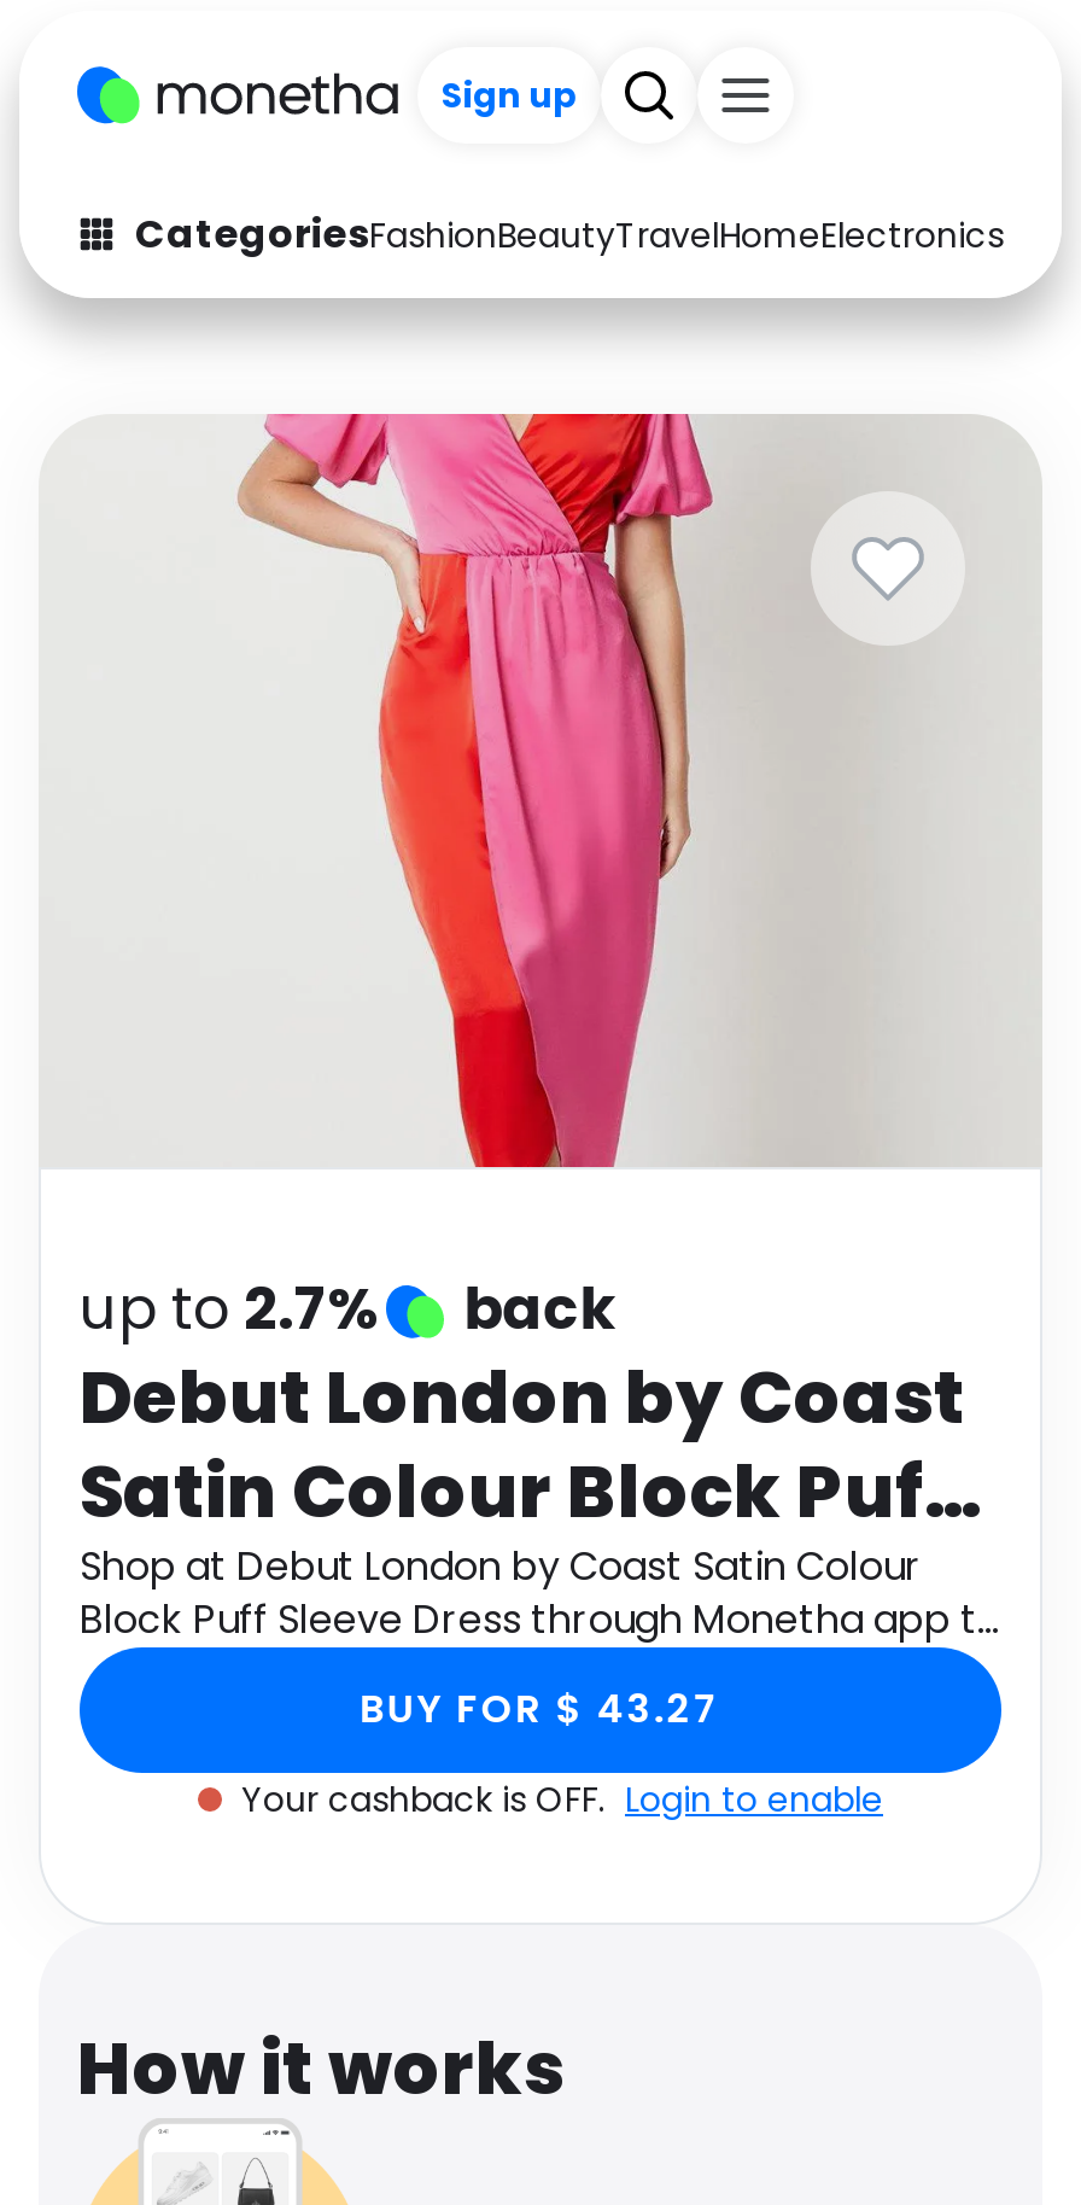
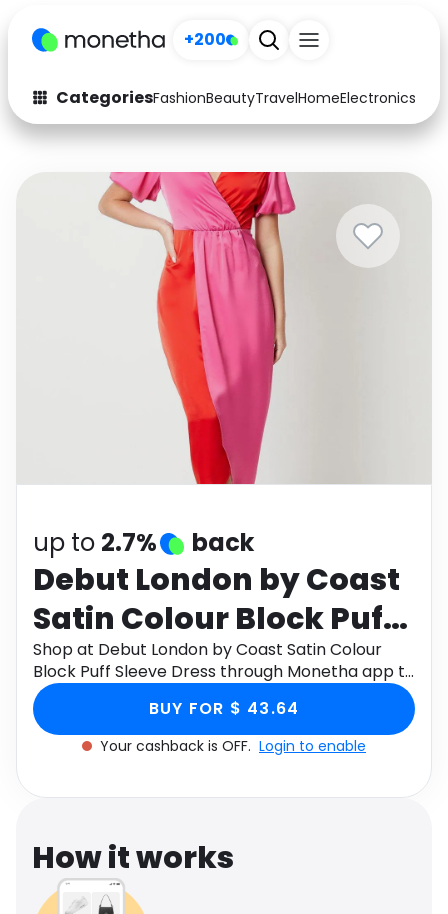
- Sign up
+ +200

- BUY FOR $ 43.27
+ BUY FOR $ 43.64
